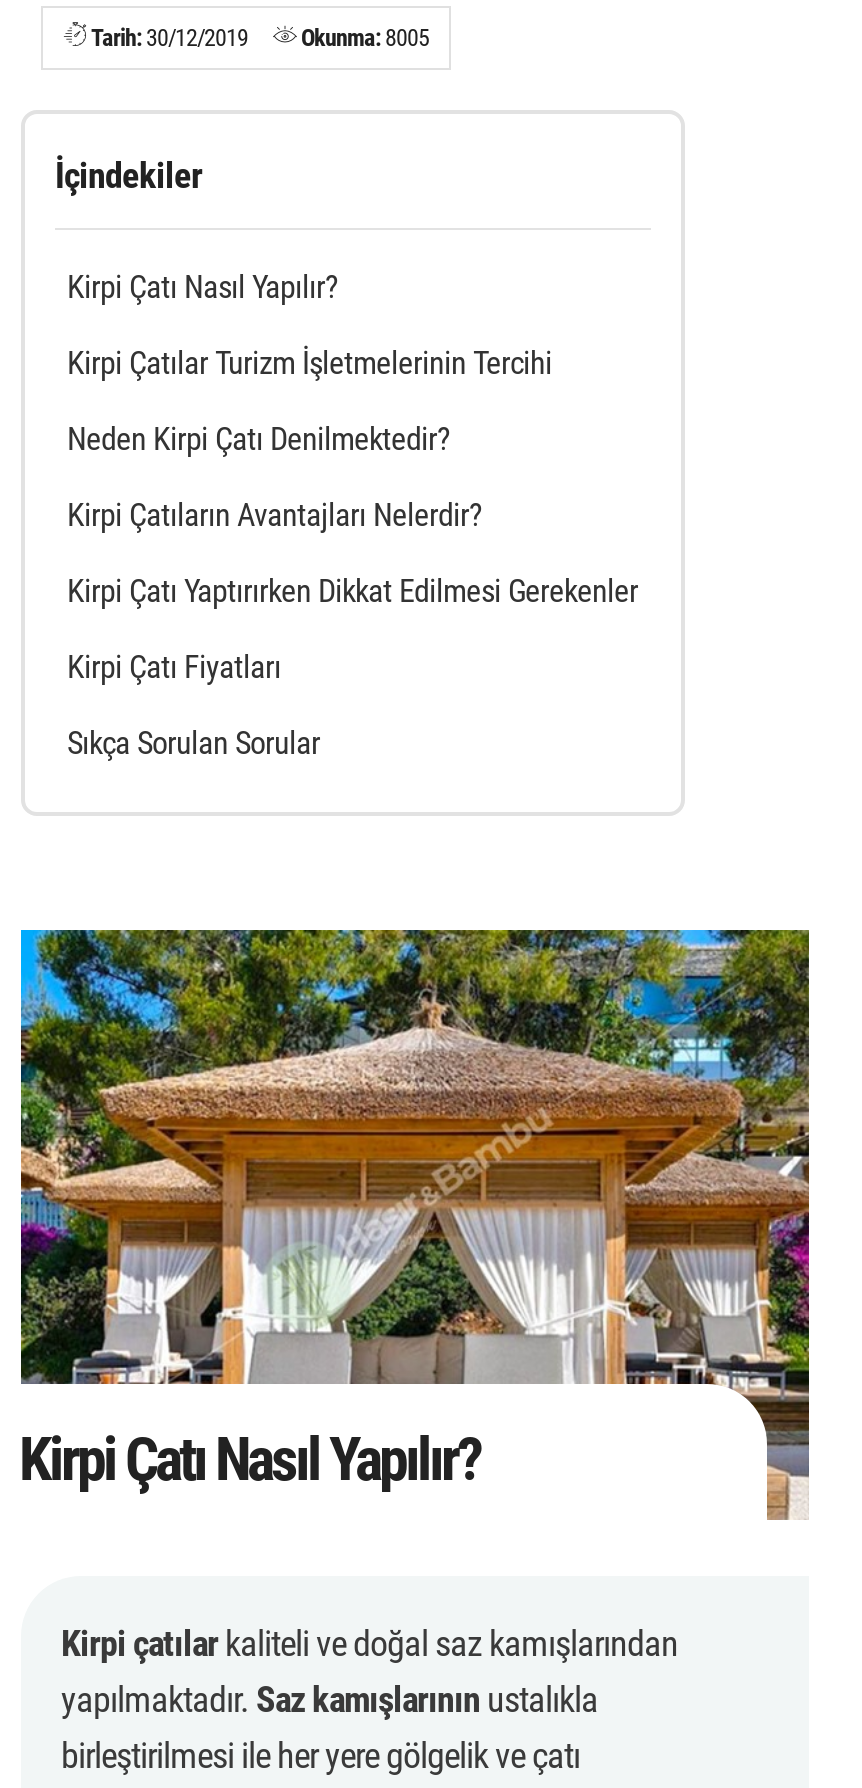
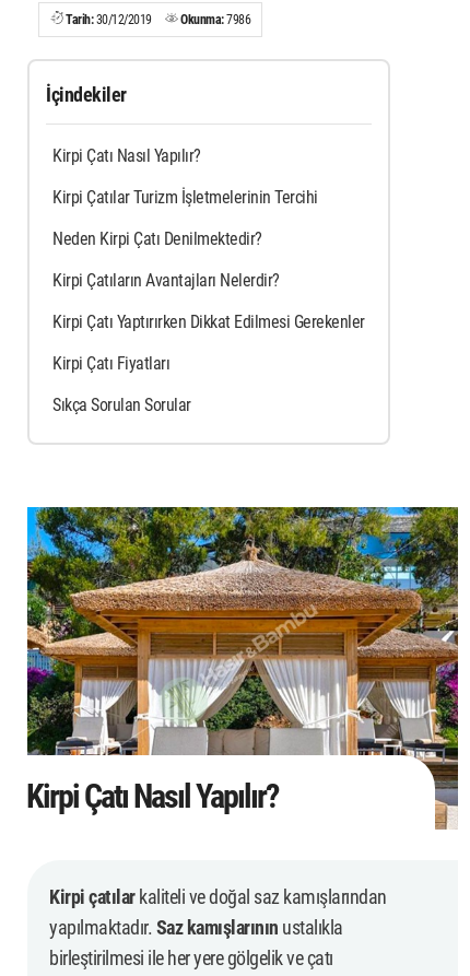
- Tarih: 30/12/2019 Okunma: 8005
+ Tarih: 30/12/2019 Okunma: 7986
